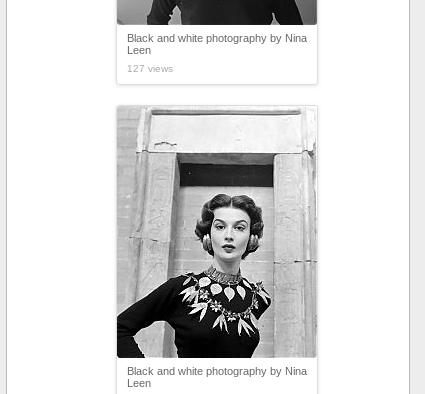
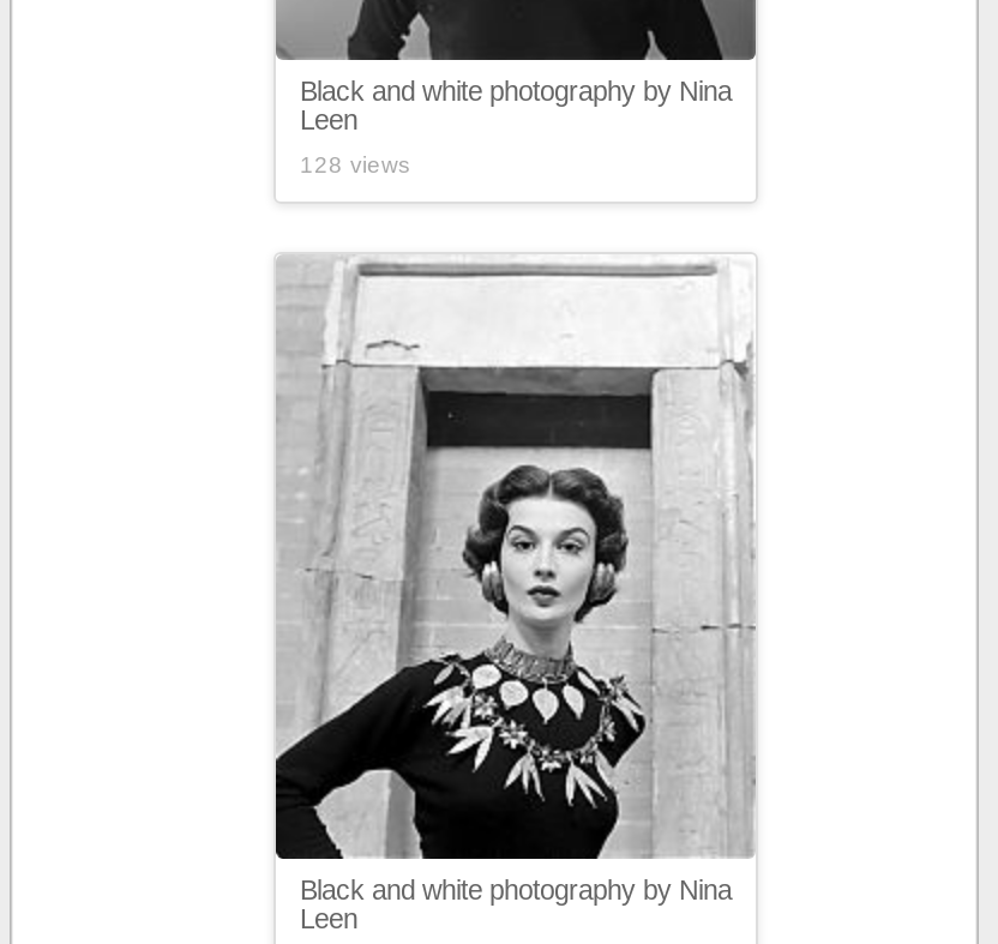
- 127 views
+ 128 views
